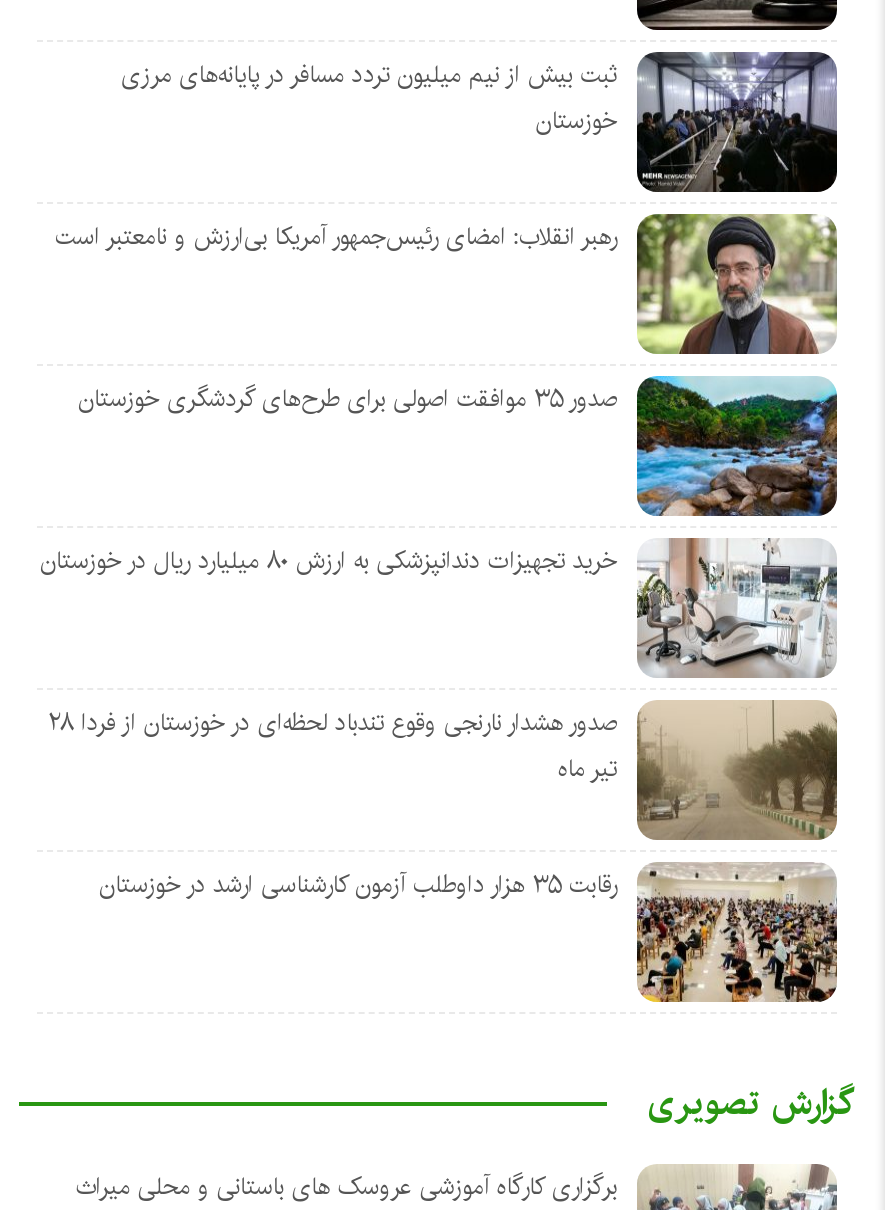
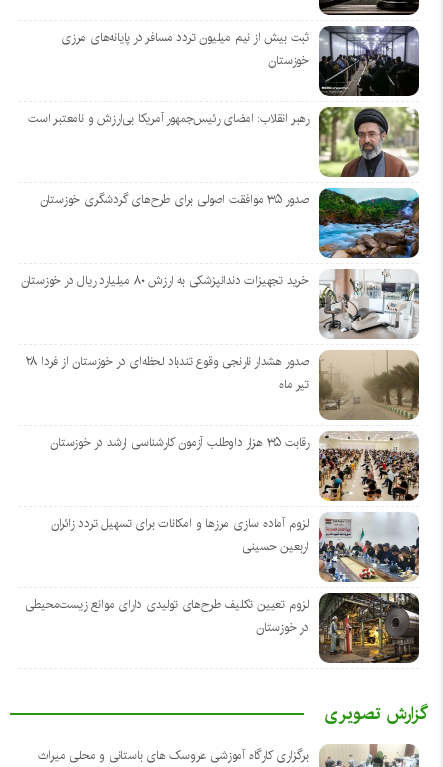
+ [image]
+ لزوم آماده سازی مرز‌ها و امکانات برای تسهیل تردد زائران
+ اربعین حسینی
+ لزوم تعیین تکلیف طرح‌های تولیدی دارای موانع زیست‌محیطی
+ در خوزستان

+ [image]
